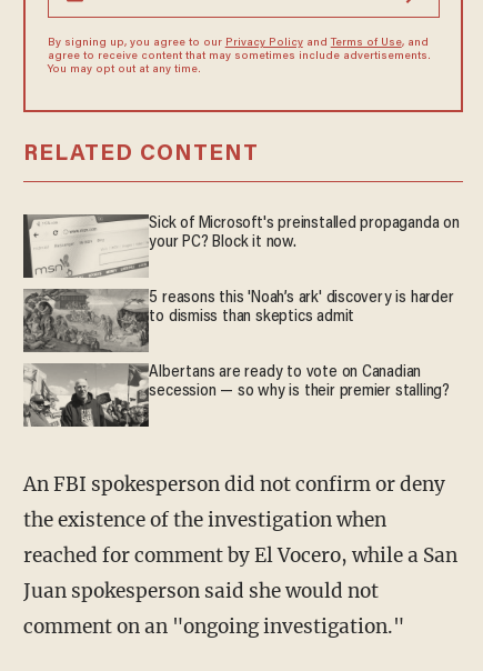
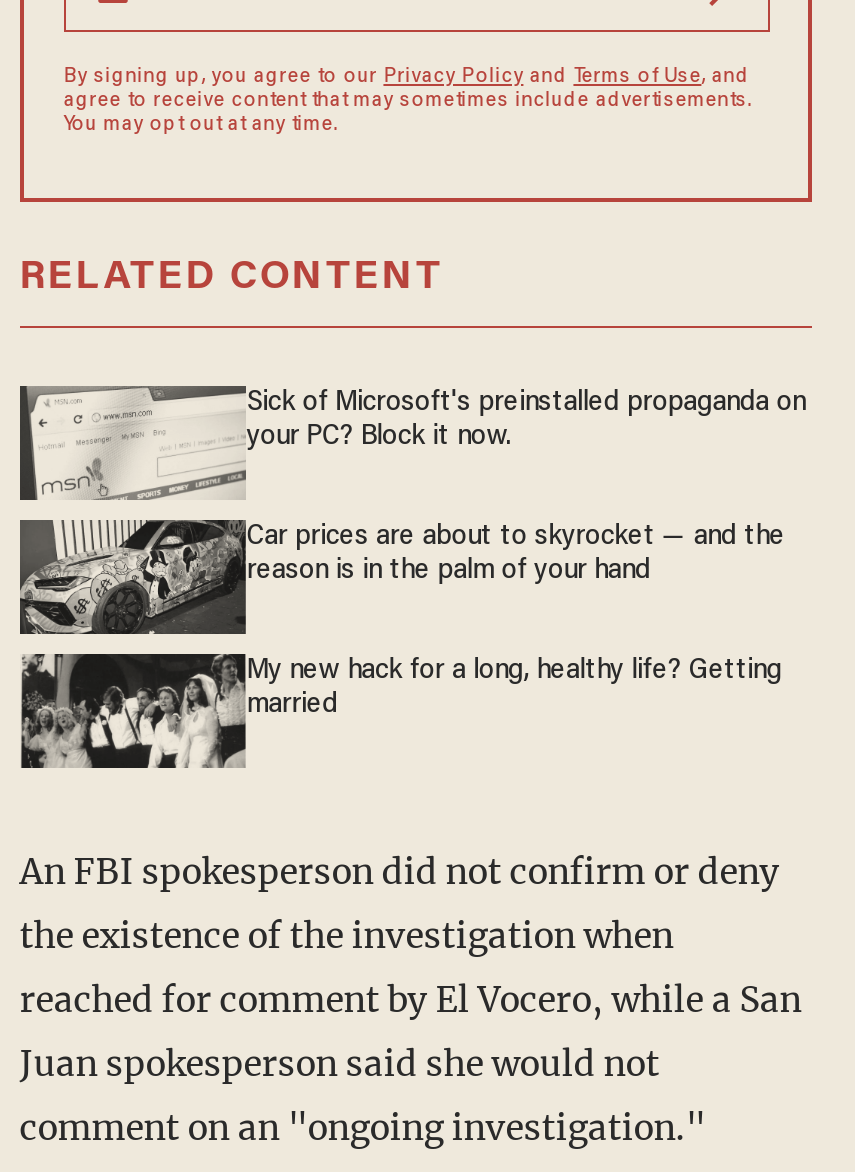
- [image]
- 5 reasons this 'Noah’s ark' discovery is harder
- to dismiss than skeptics admit
+ [image]
+ Car prices are about to skyrocket — and the
+ reason is in the palm of your hand

- [image]
- Albertans are ready to vote on Canadian
- secession — so why is their premier stalling?
+ [image]
+ My new hack for a long, healthy life? Getting
+ married
